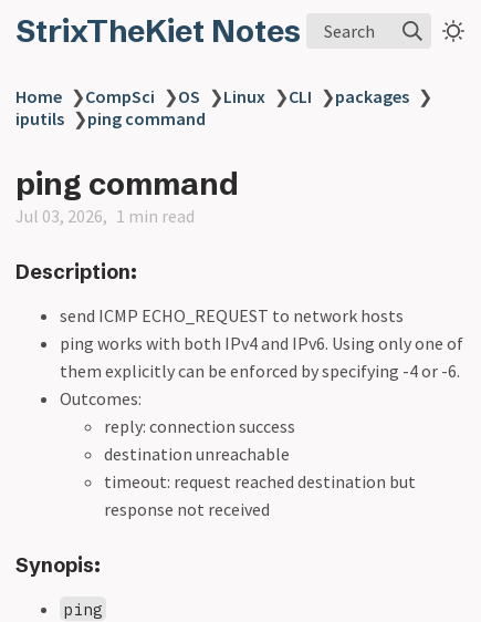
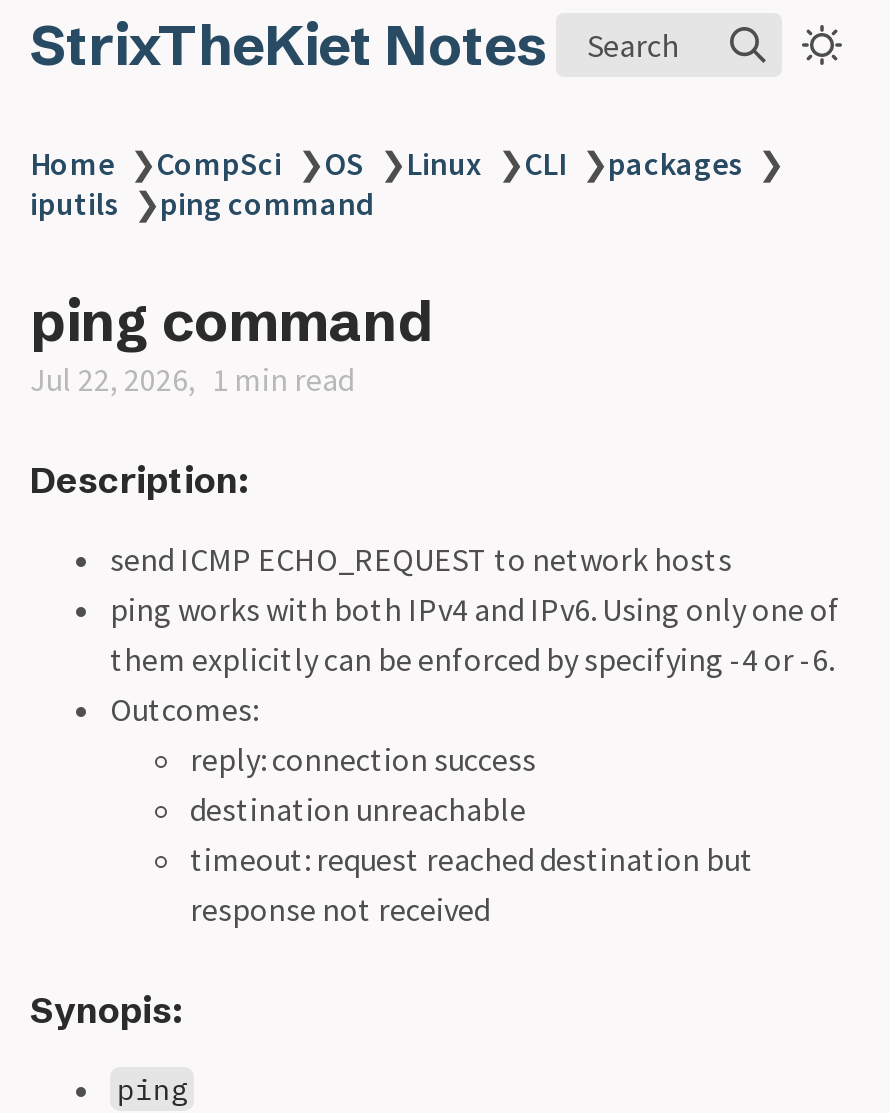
- Jul 03, 2026 1 min read
+ Jul 22, 2026 1 min read
